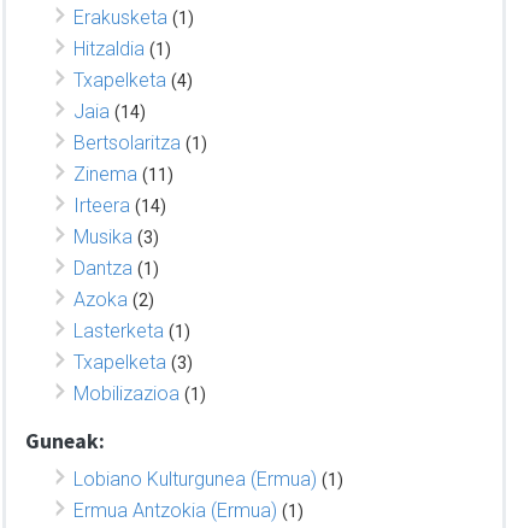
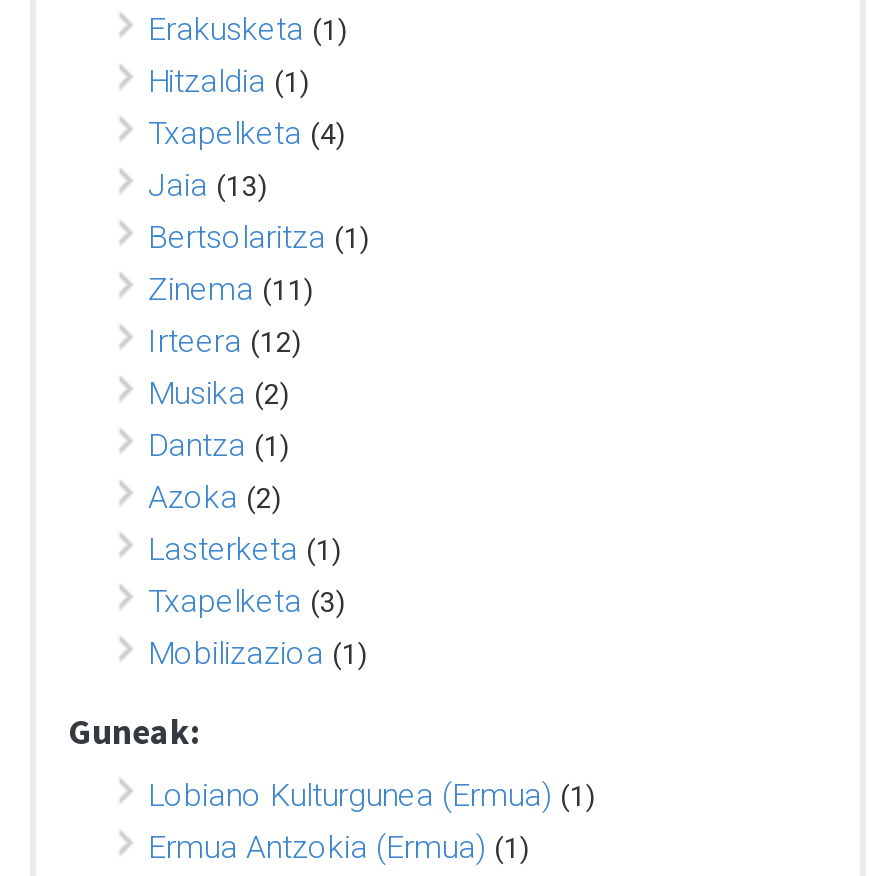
- Jaia (14)
+ Jaia (13)

- Irteera (14)
+ Irteera (12)

- Musika (3)
+ Musika (2)
